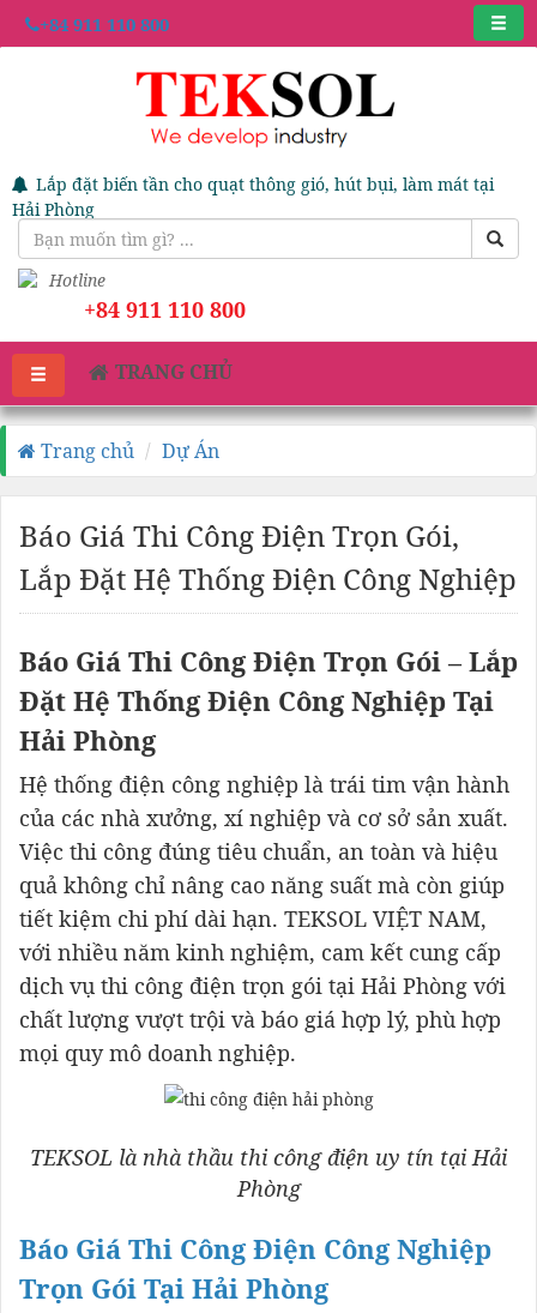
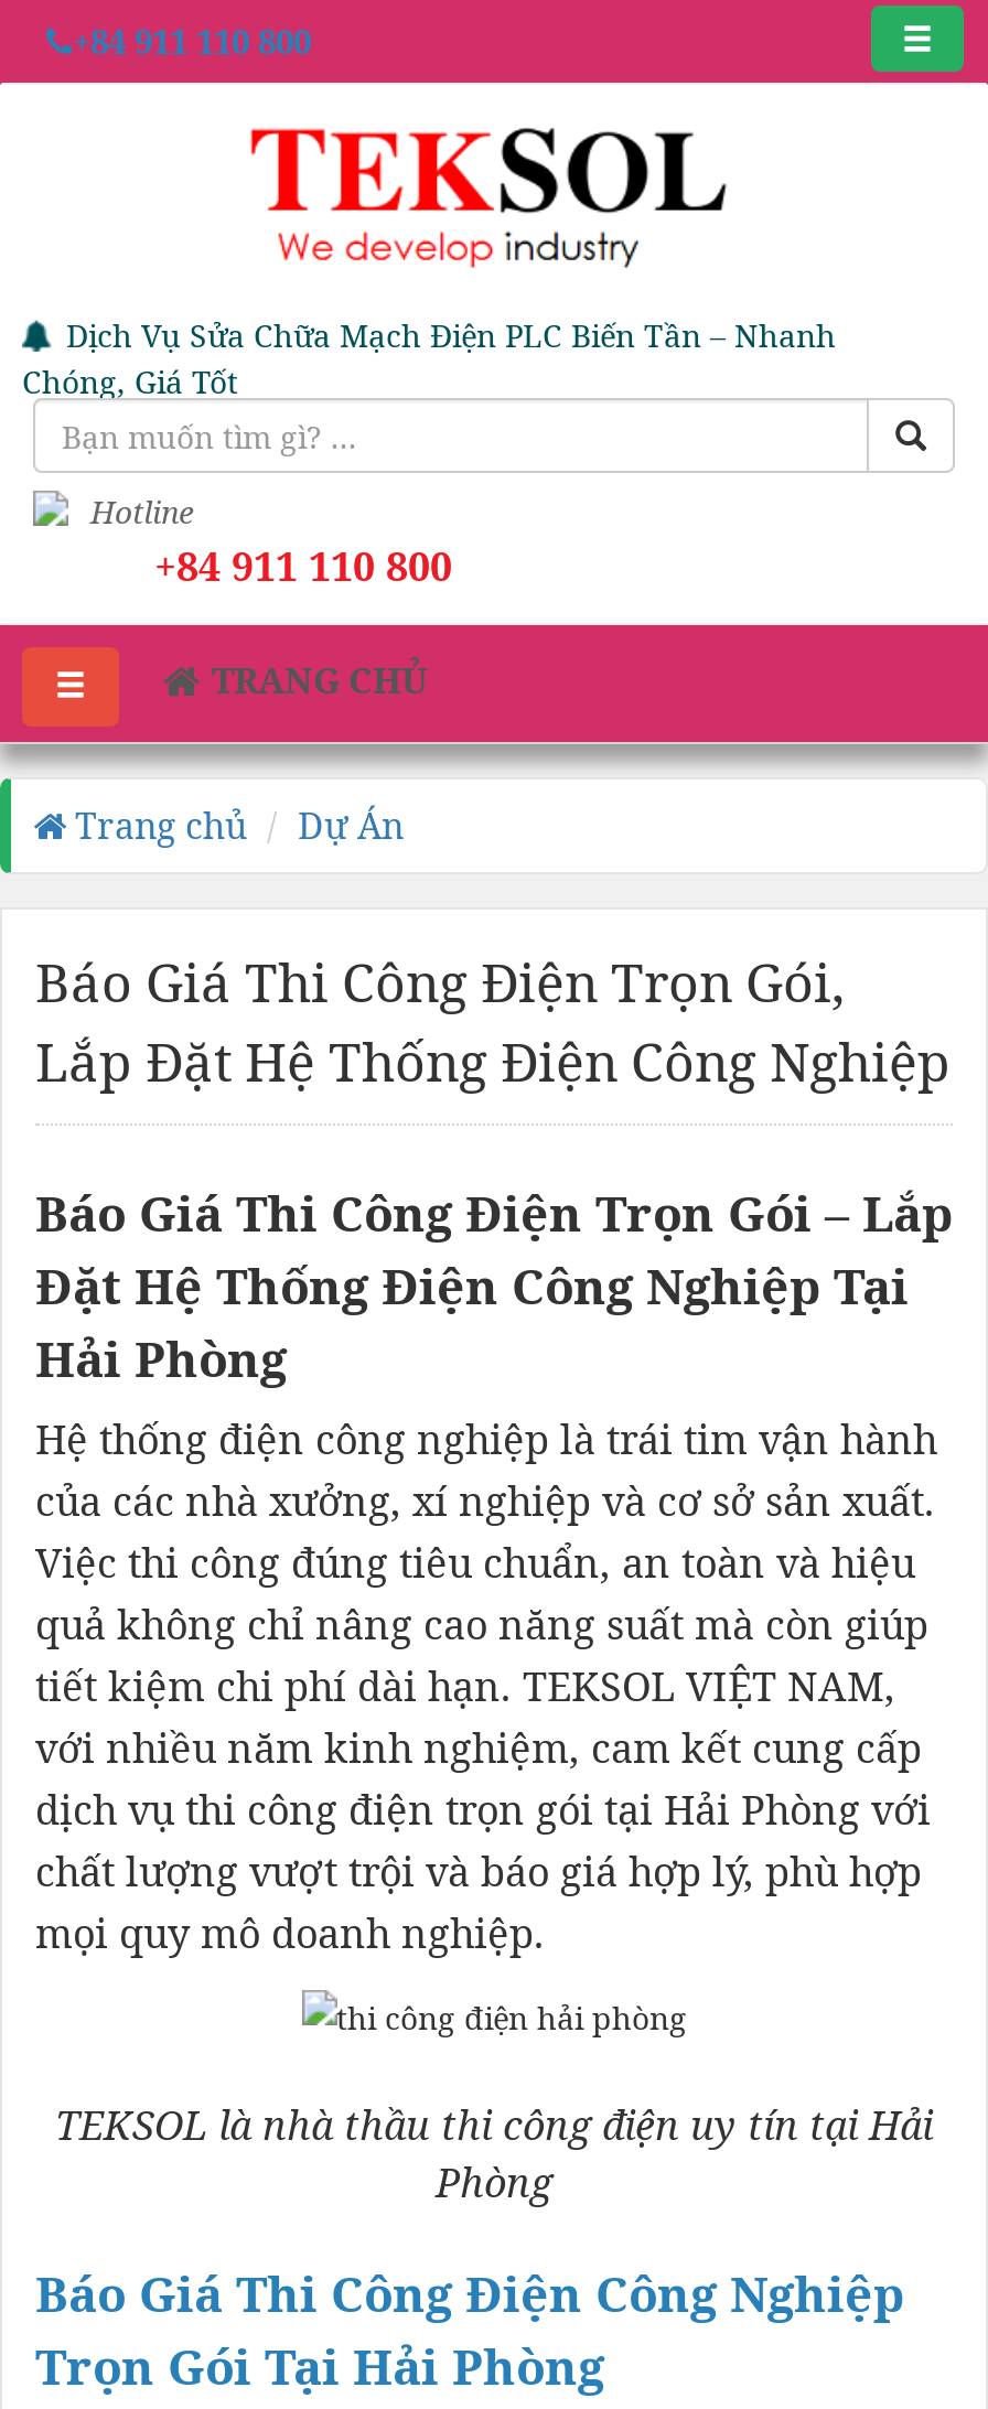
- Lắp đặt biến tần cho quạt thông gió, hút bụi, làm mát tại
- Hải Phòng
+ Dịch Vụ Sửa Chữa Mạch Điện PLC Biến Tần – Nhanh
+ Chóng, Giá Tốt
